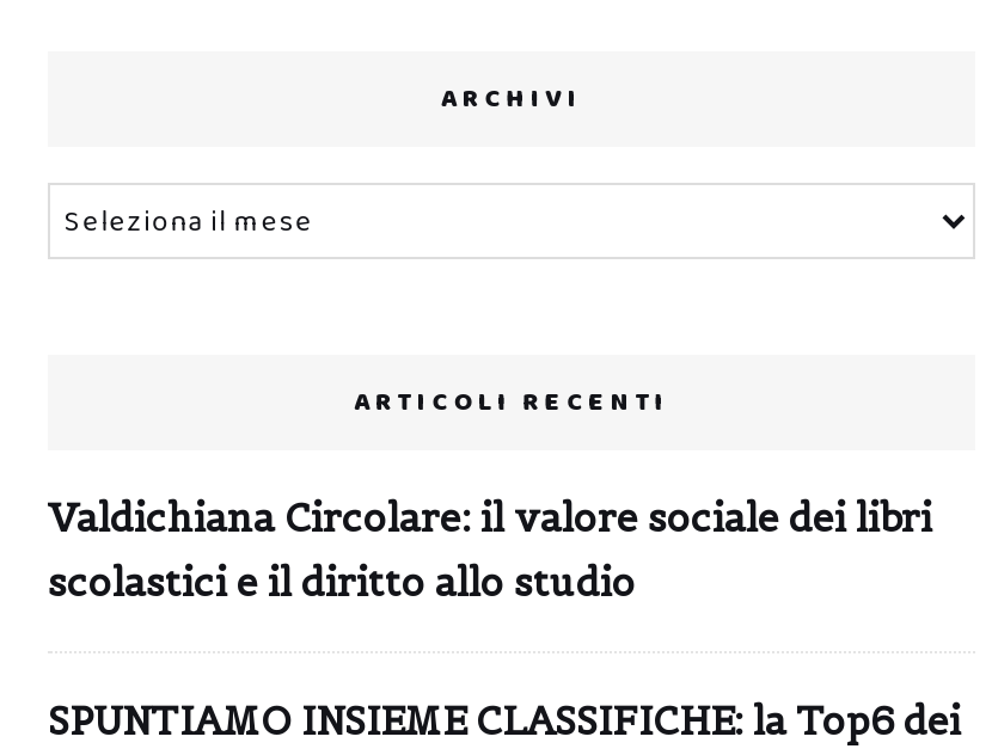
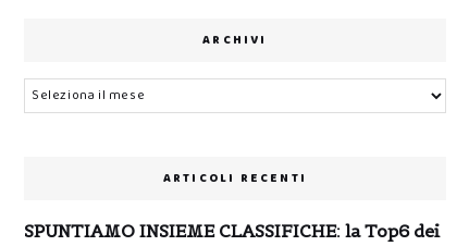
- Valdichiana Circolare: il valore sociale dei libri
- scolastici e il diritto allo studio
